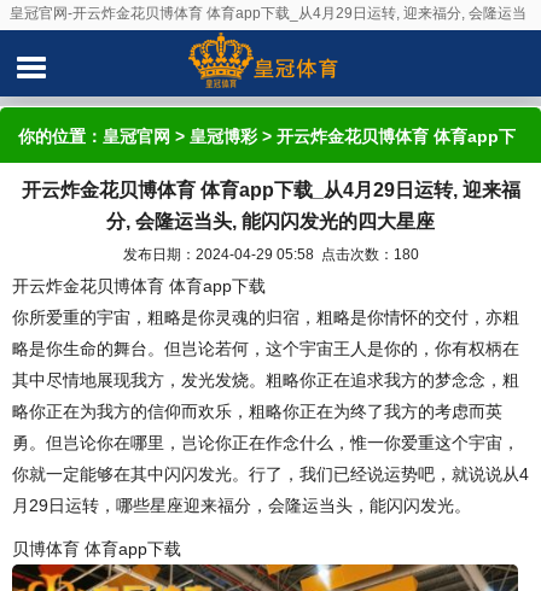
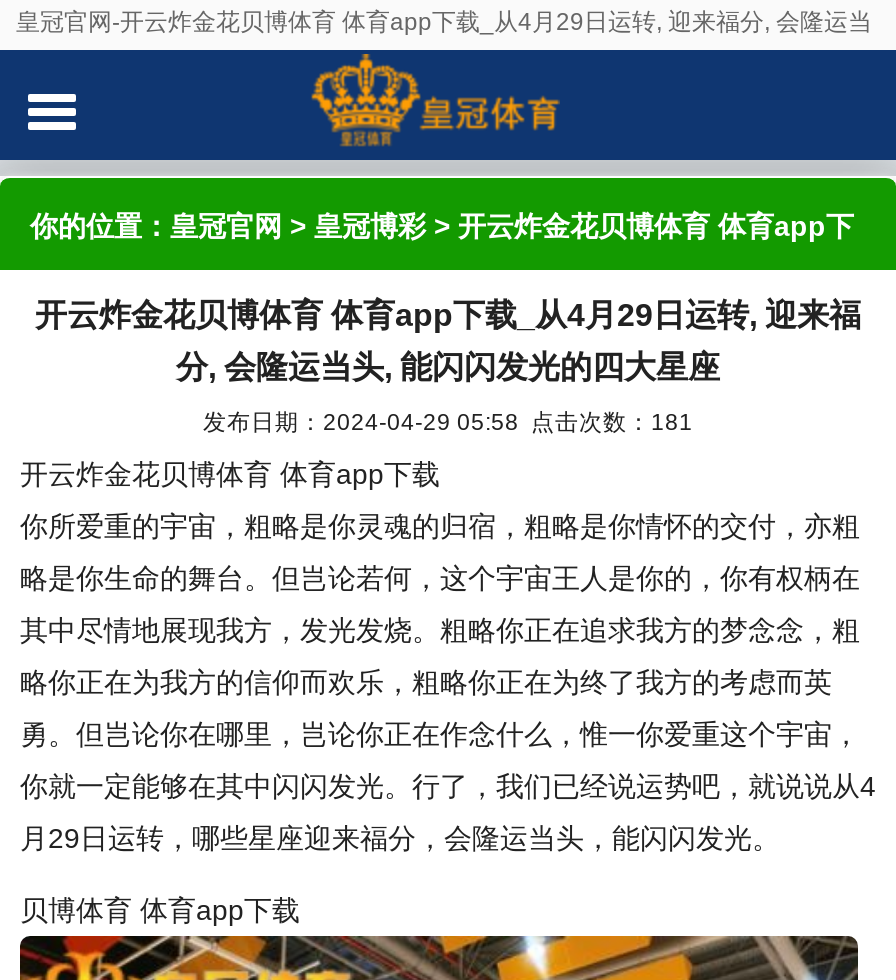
- 发布日期：2024-04-29 05:58 点击次数：180
+ 发布日期：2024-04-29 05:58 点击次数：181
